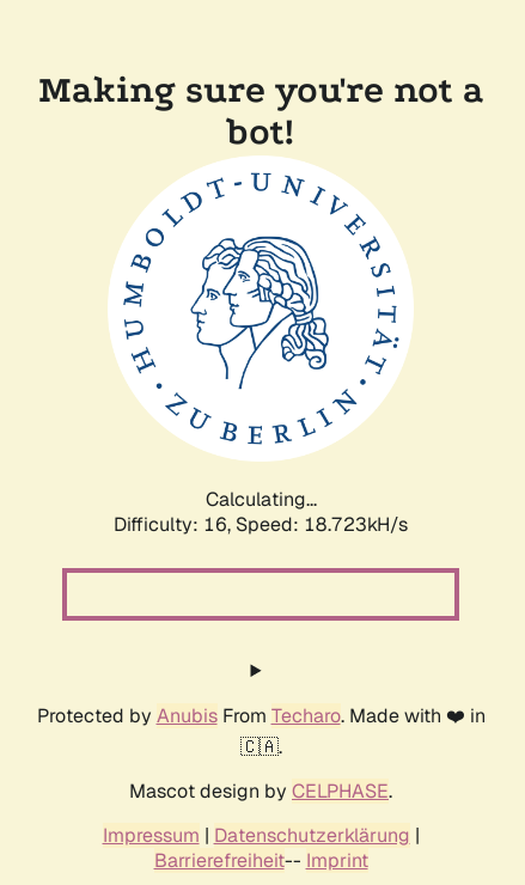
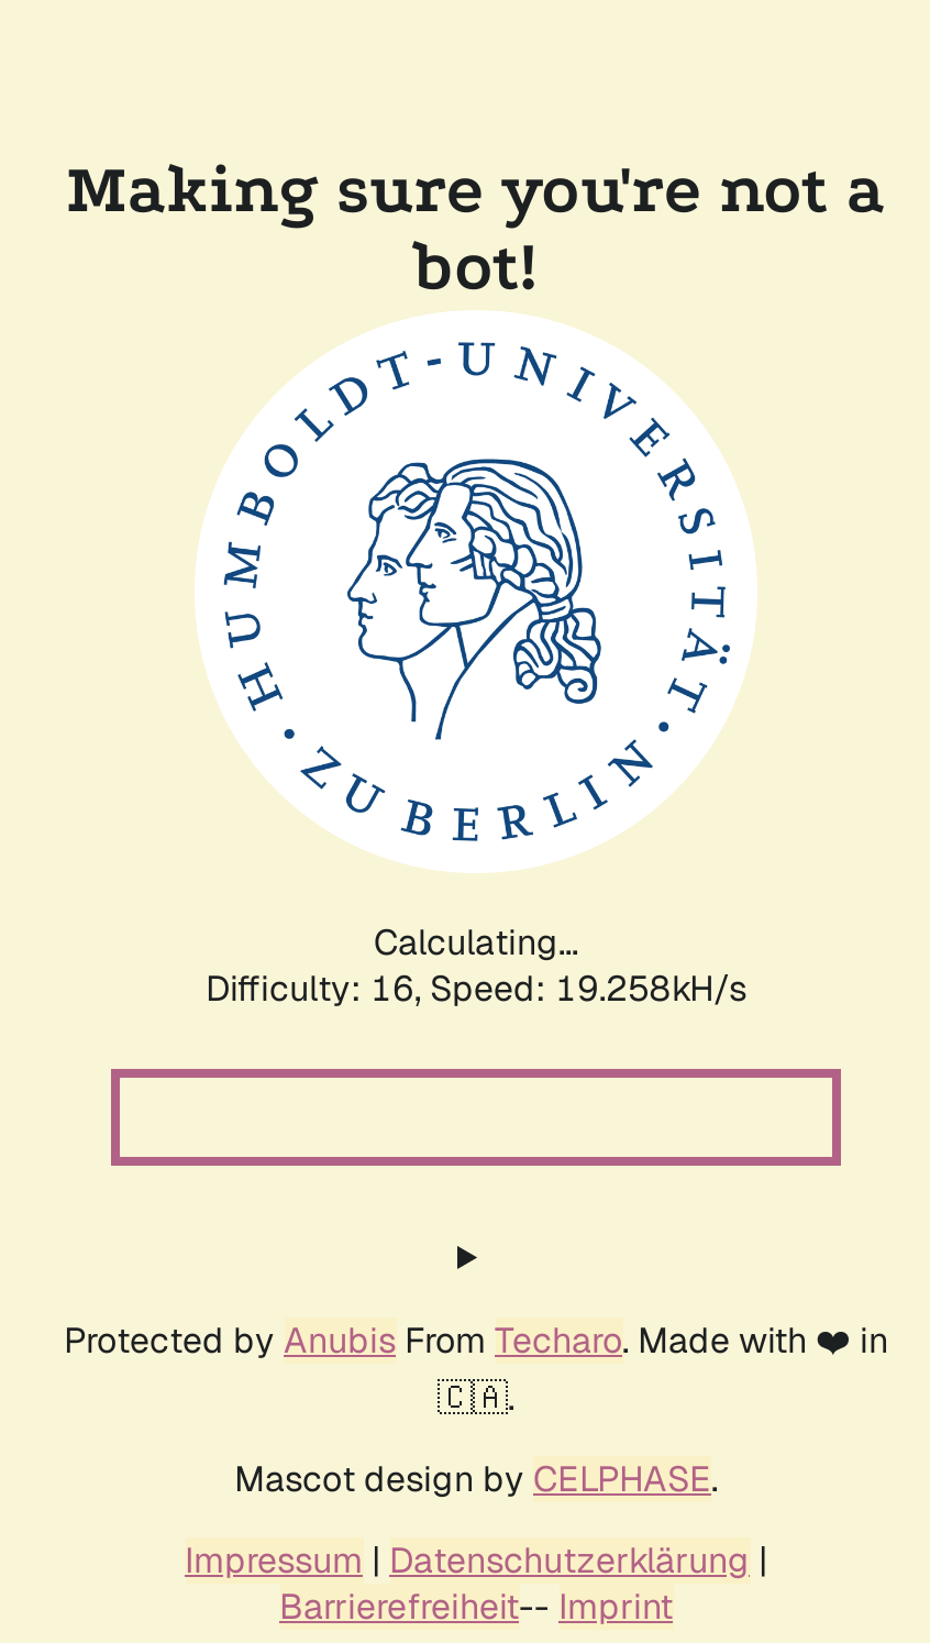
- Difficulty: 16, Speed: 18.723kH/s
+ Difficulty: 16, Speed: 19.258kH/s
